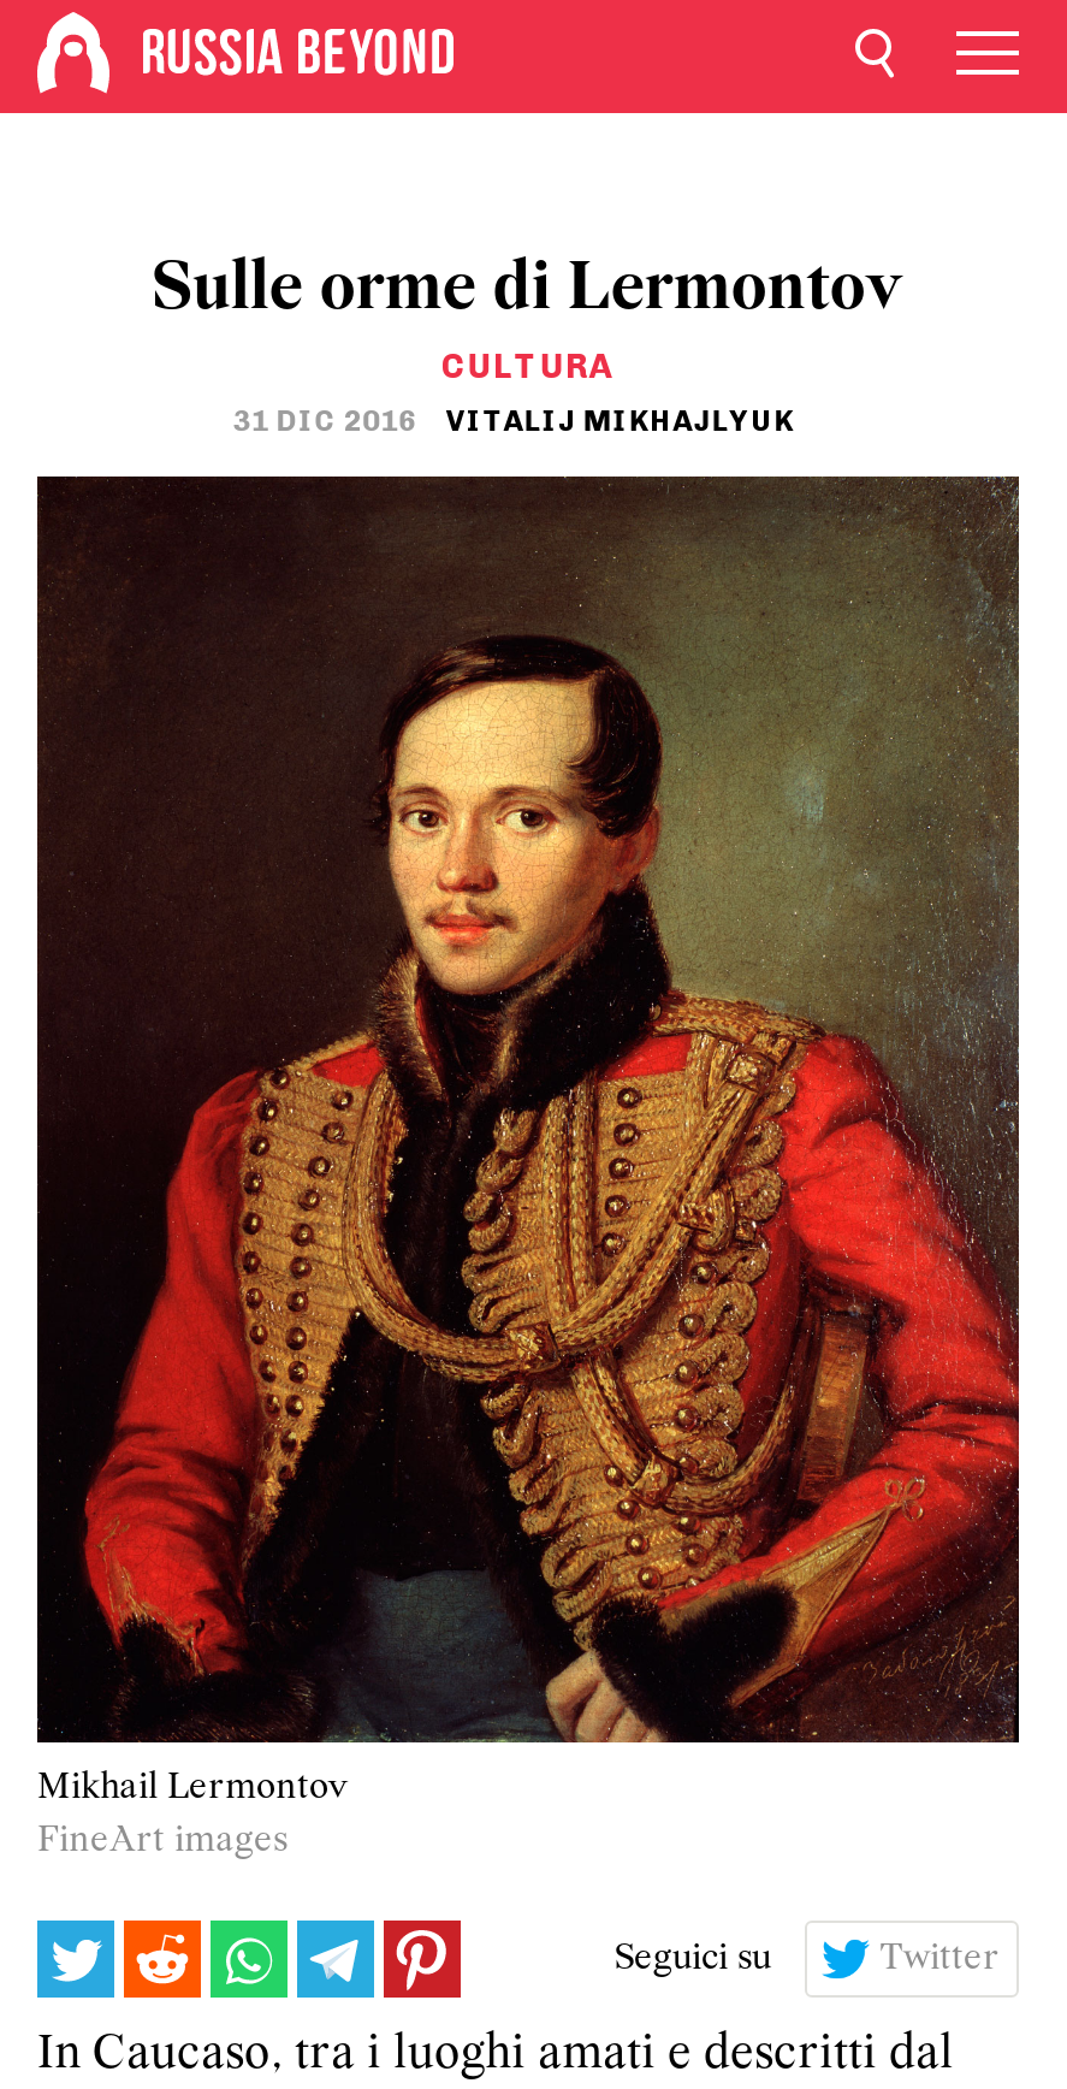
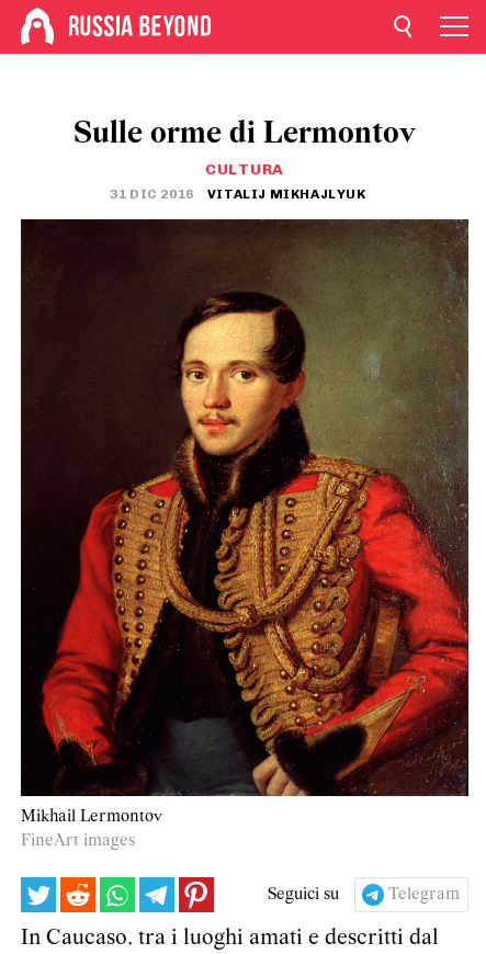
- Twitter
+ Telegram
